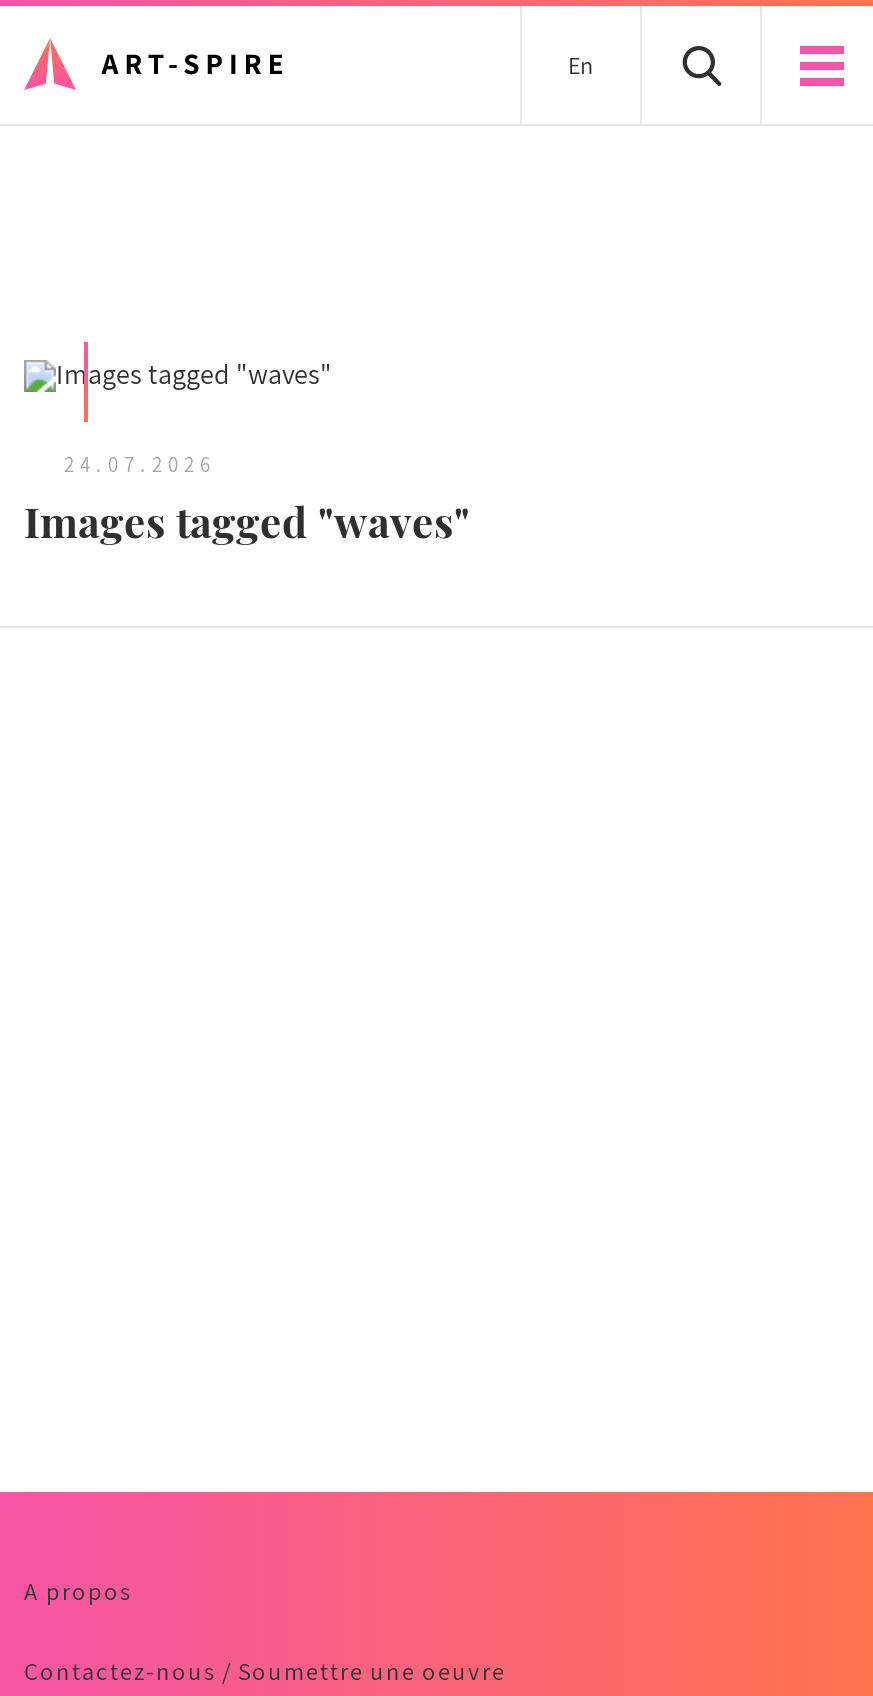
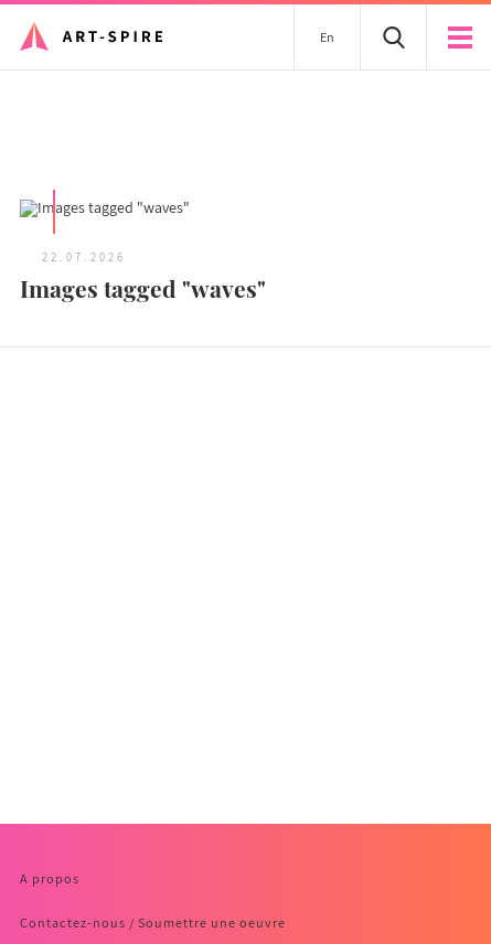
- 24.07.2026
+ 22.07.2026
